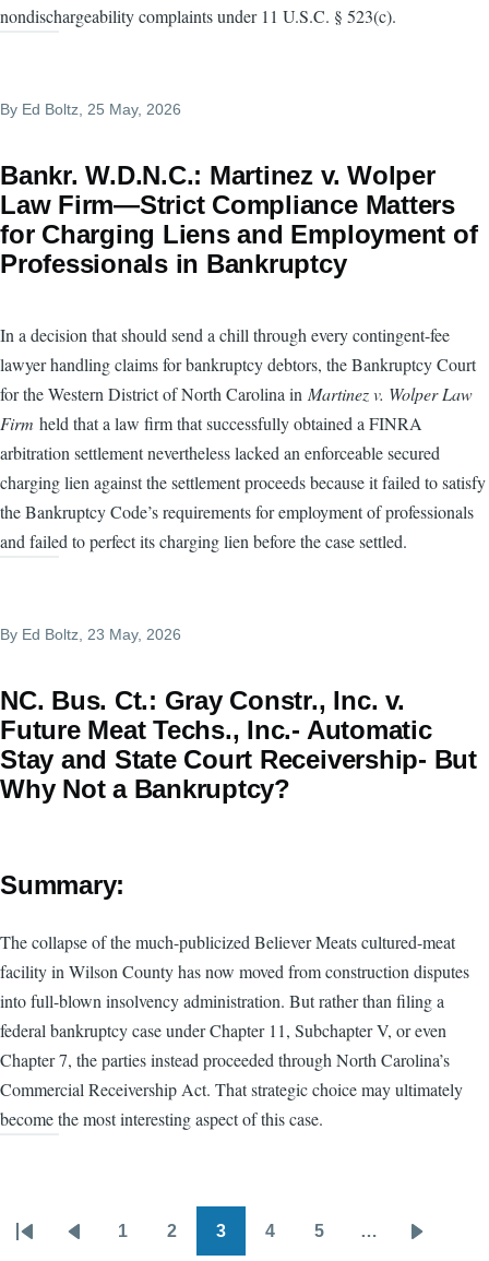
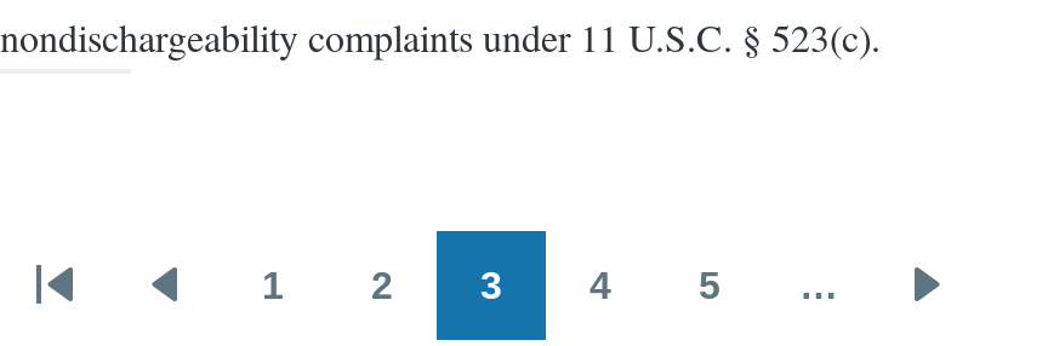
- By Ed Boltz, 25 May, 2026
- Bankr. W.D.N.C.: Martinez v. Wolper
- Law Firm—Strict Compliance Matters
- for Charging Liens and Employment of
- Professionals in Bankruptcy
- In a decision that should send a chill through every contingent-fee
- lawyer handling claims for bankruptcy debtors, the Bankruptcy Court
- for the Western District of North Carolina in Martinez v. Wolper Law
- Firm held that a law firm that successfully obtained a FINRA
- arbitration settlement nevertheless lacked an enforceable secured
- charging lien against the settlement proceeds because it failed to satisfy
- the Bankruptcy Code’s requirements for employment of professionals
- and failed to perfect its charging lien before the case settled.

- By Ed Boltz, 23 May, 2026
- NC. Bus. Ct.: Gray Constr., Inc. v.
- Future Meat Techs., Inc.- Automatic
- Stay and State Court Receivership- But
- Why Not a Bankruptcy?
- Summary:
- The collapse of the much-publicized Believer Meats cultured-meat
- facility in Wilson County has now moved from construction disputes
- into full-blown insolvency administration. But rather than filing a
- federal bankruptcy case under Chapter 11, Subchapter V, or even
- Chapter 7, the parties instead proceeded through North Carolina’s
- Commercial Receivership Act. That strategic choice may ultimately
- become the most interesting aspect of this case.
